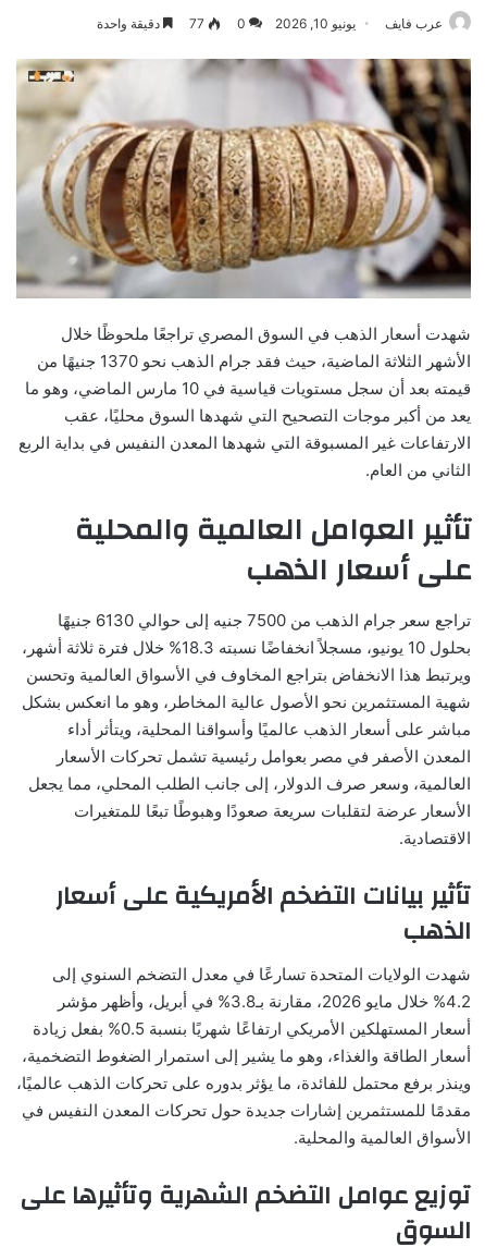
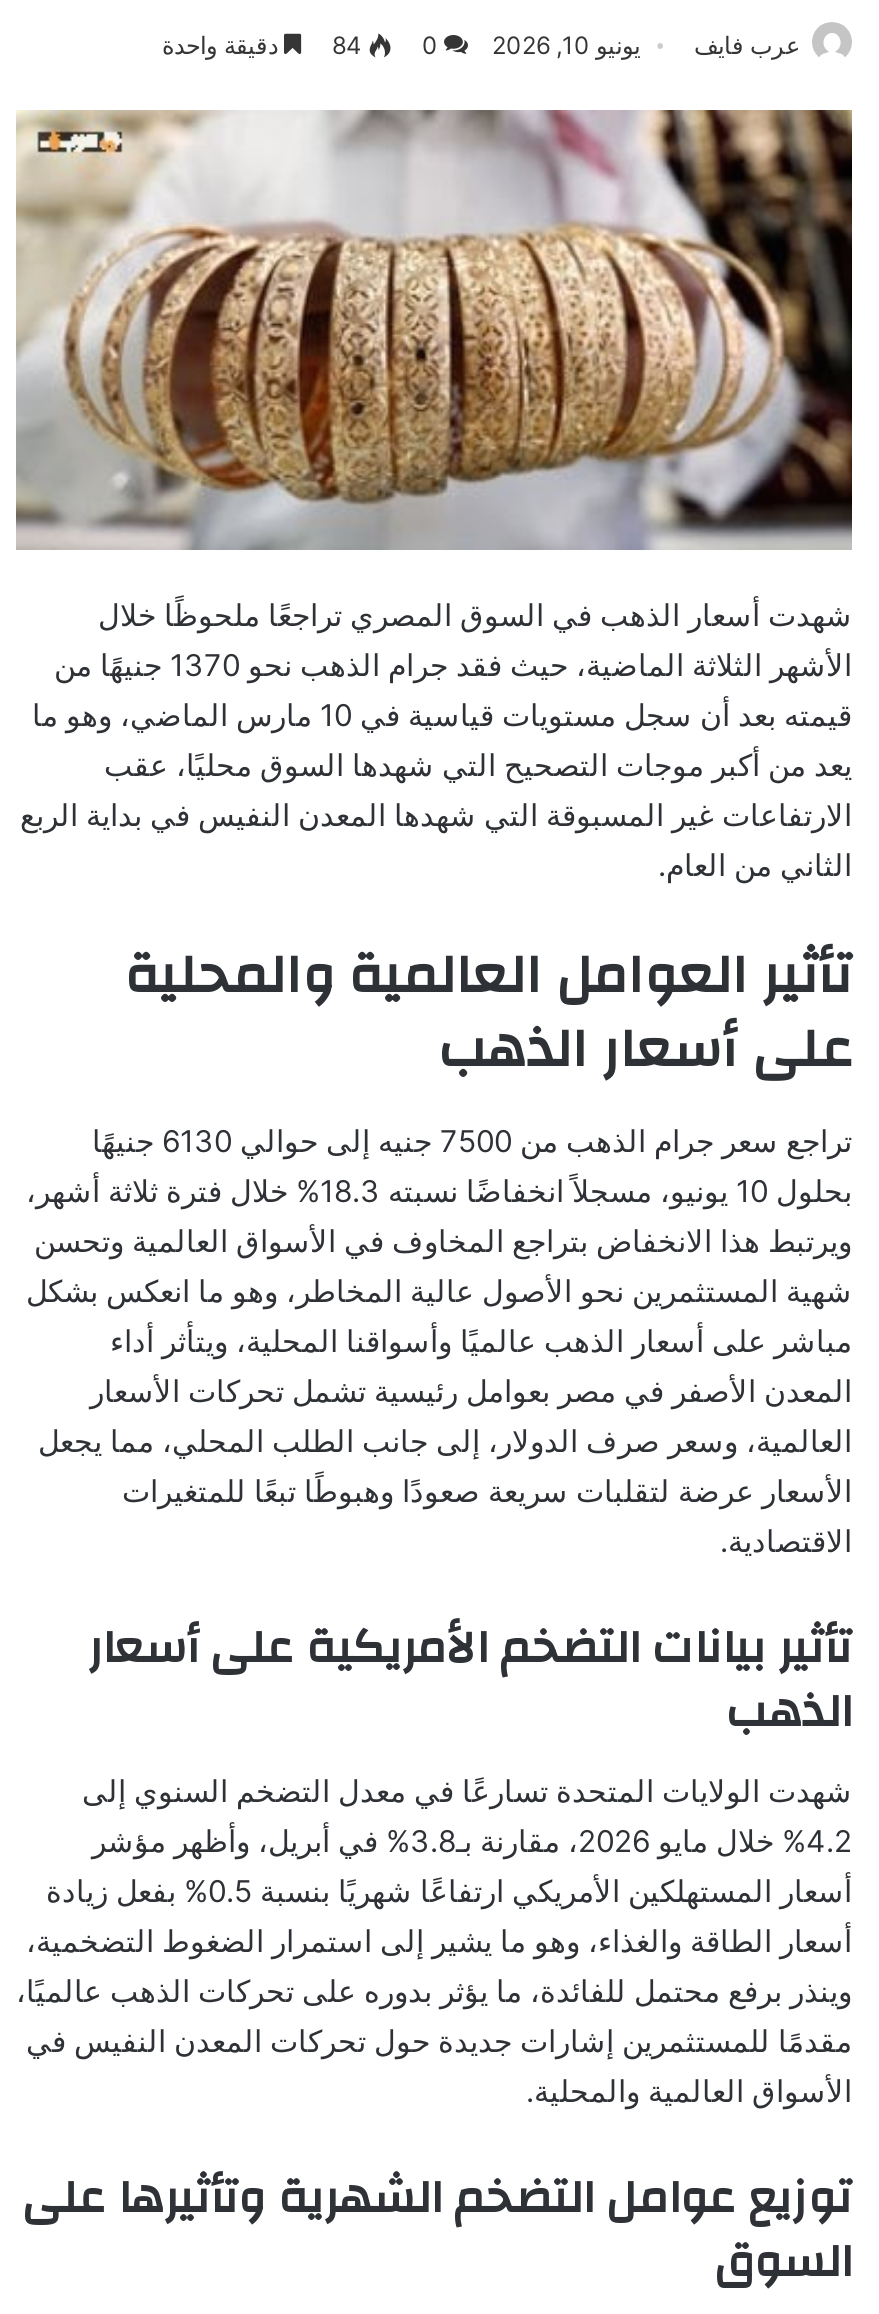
- 0 77 دقيقة واحدة
+ 0 84 دقيقة واحدة
